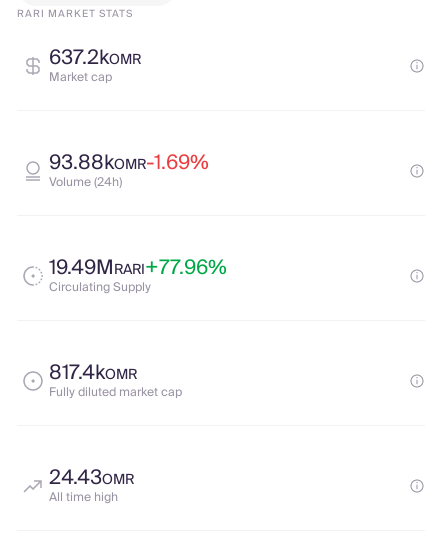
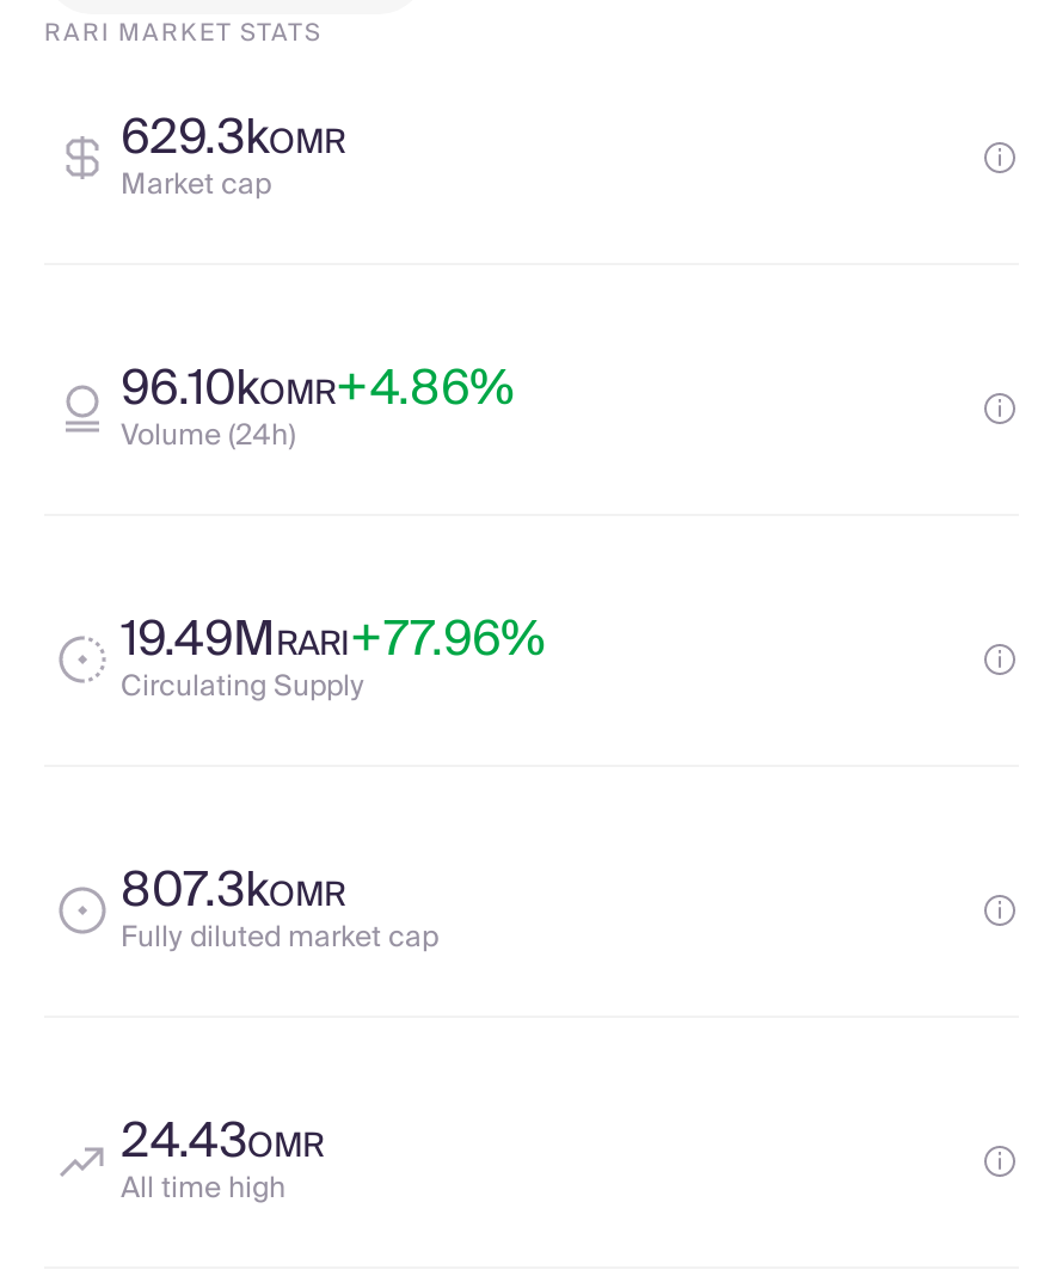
- 637.2kOMR
+ 629.3kOMR

- 93.88kOMR-1.69%
+ 96.10kOMR+4.86%

- 817.4kOMR
+ 807.3kOMR
